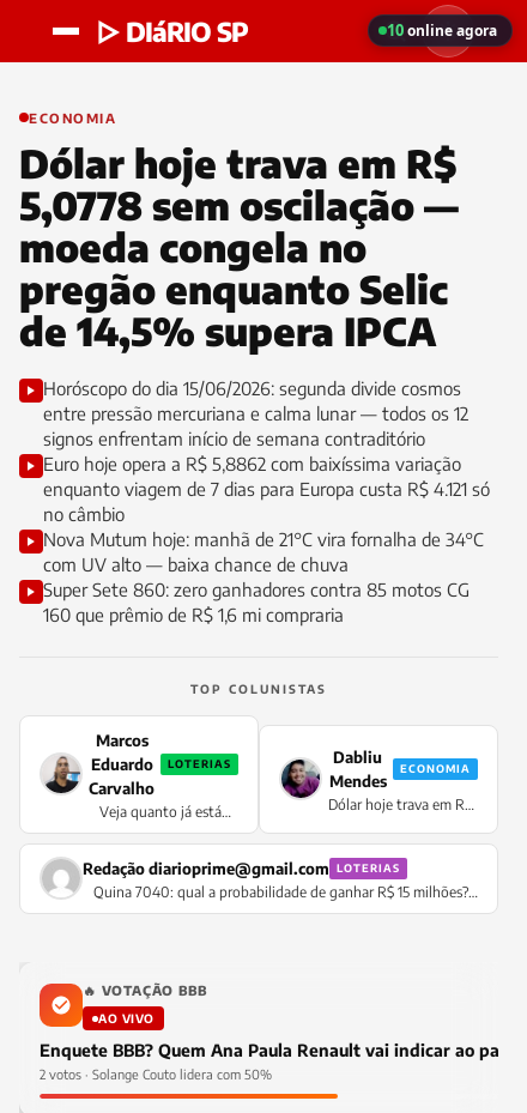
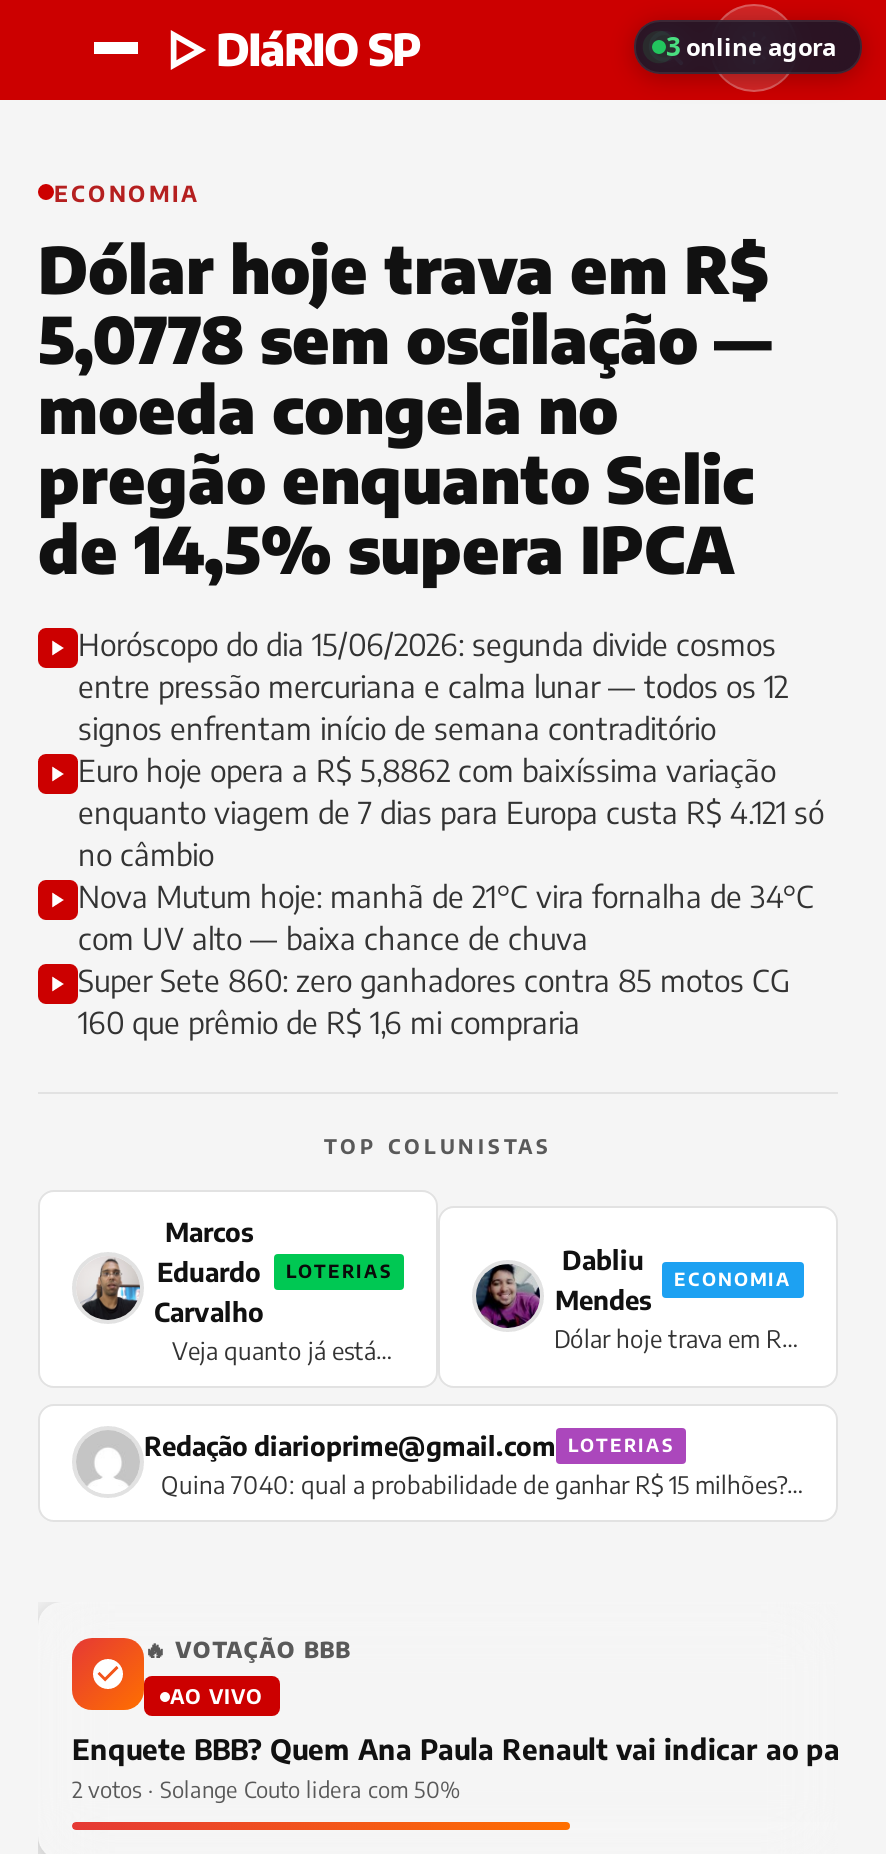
- 10 online agora
+ 3 online agora
